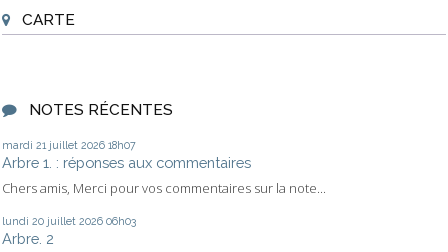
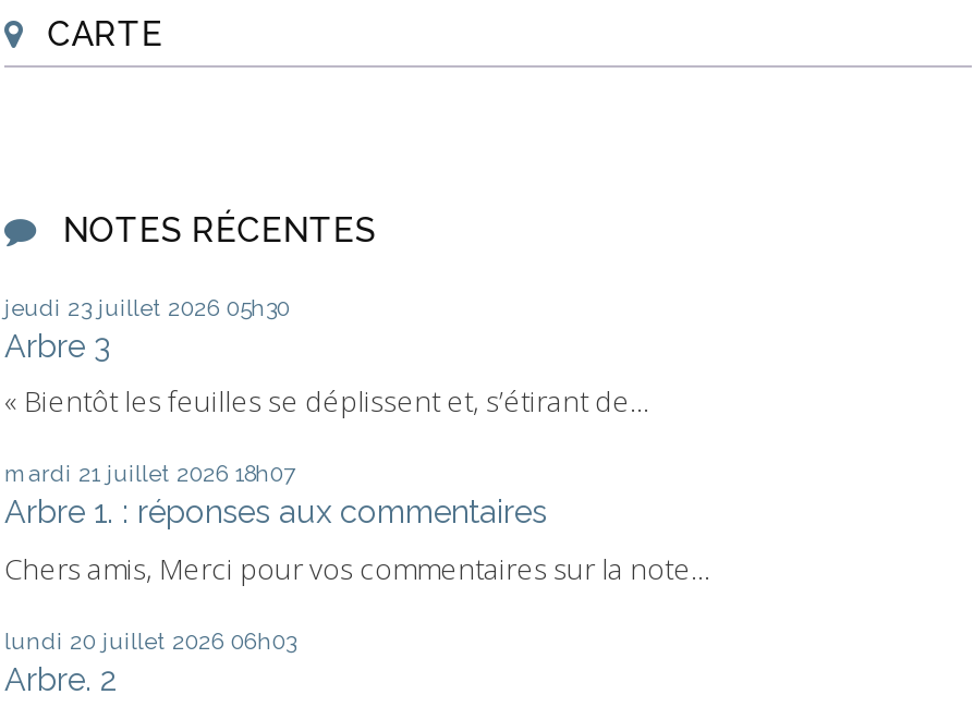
+ jeudi 23 juillet 2026 05h30
+ Arbre 3
+ « Bientôt les feuilles se déplissent et, s’étirant de...
